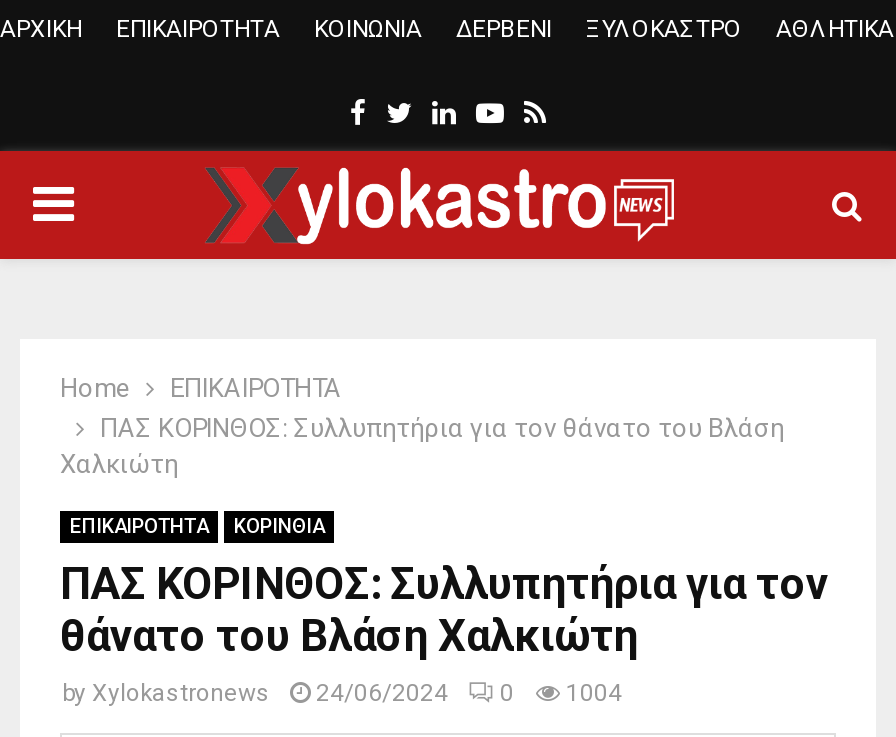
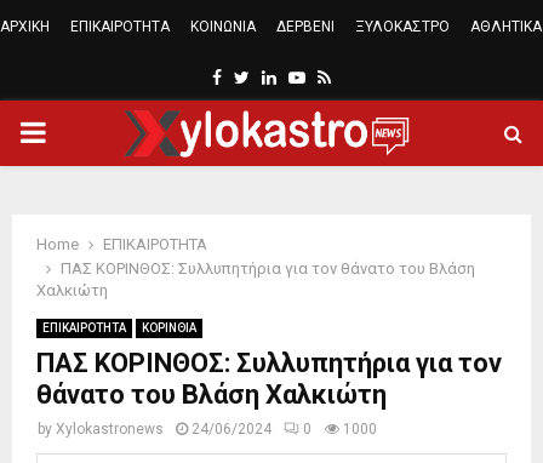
- by Xylokastronews 24/06/2024 0 1004
+ by Xylokastronews 24/06/2024 0 1000
